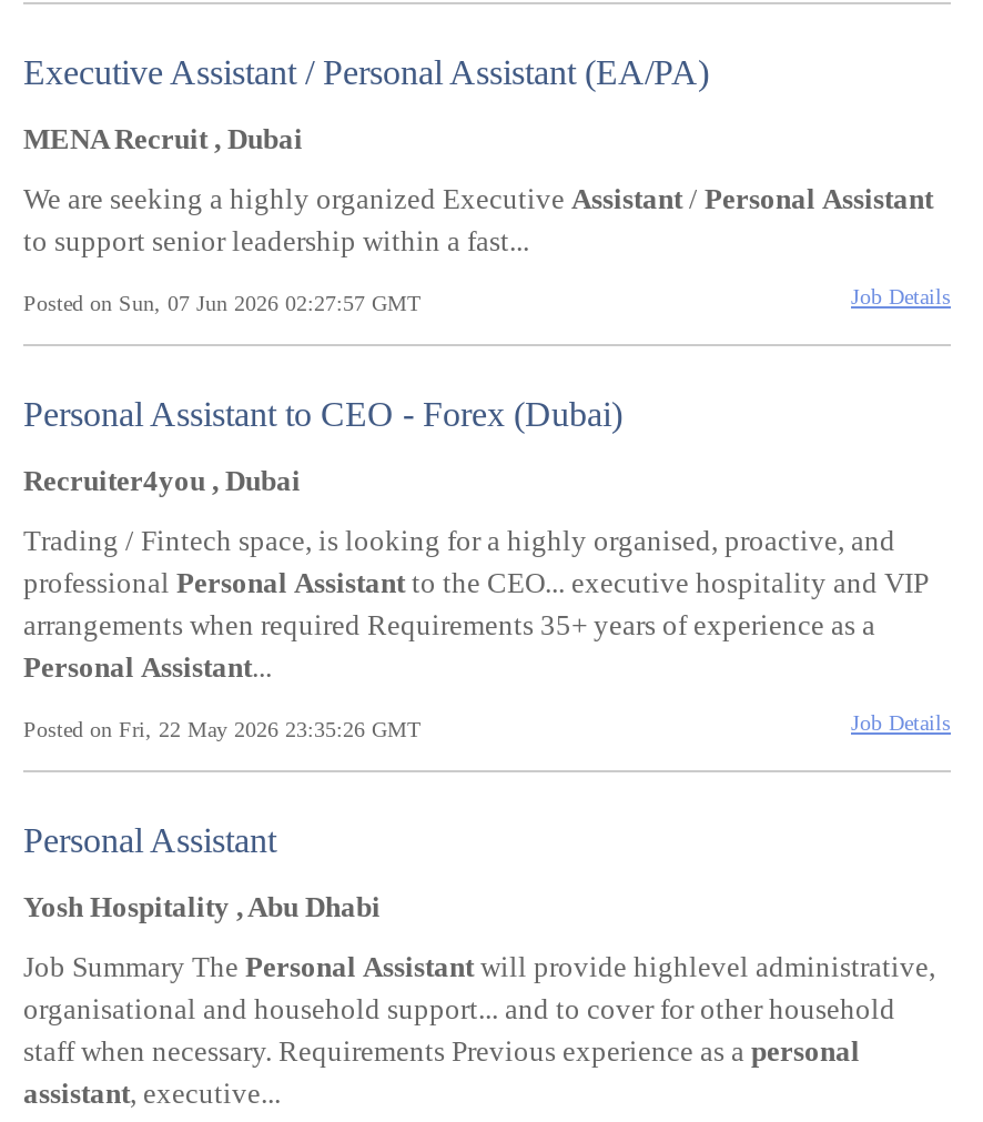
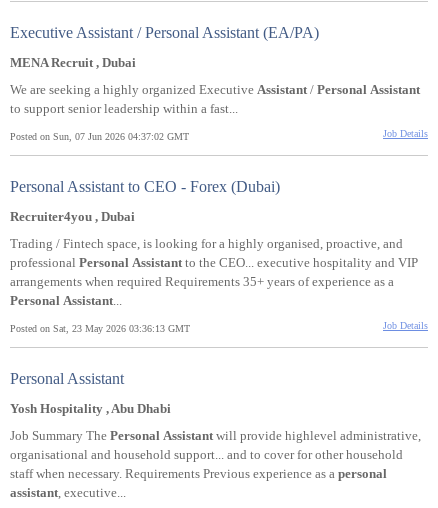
- Posted on Sun, 07 Jun 2026 02:27:57 GMT
+ Posted on Sun, 07 Jun 2026 04:37:02 GMT

- Posted on Fri, 22 May 2026 23:35:26 GMT
+ Posted on Sat, 23 May 2026 03:36:13 GMT
